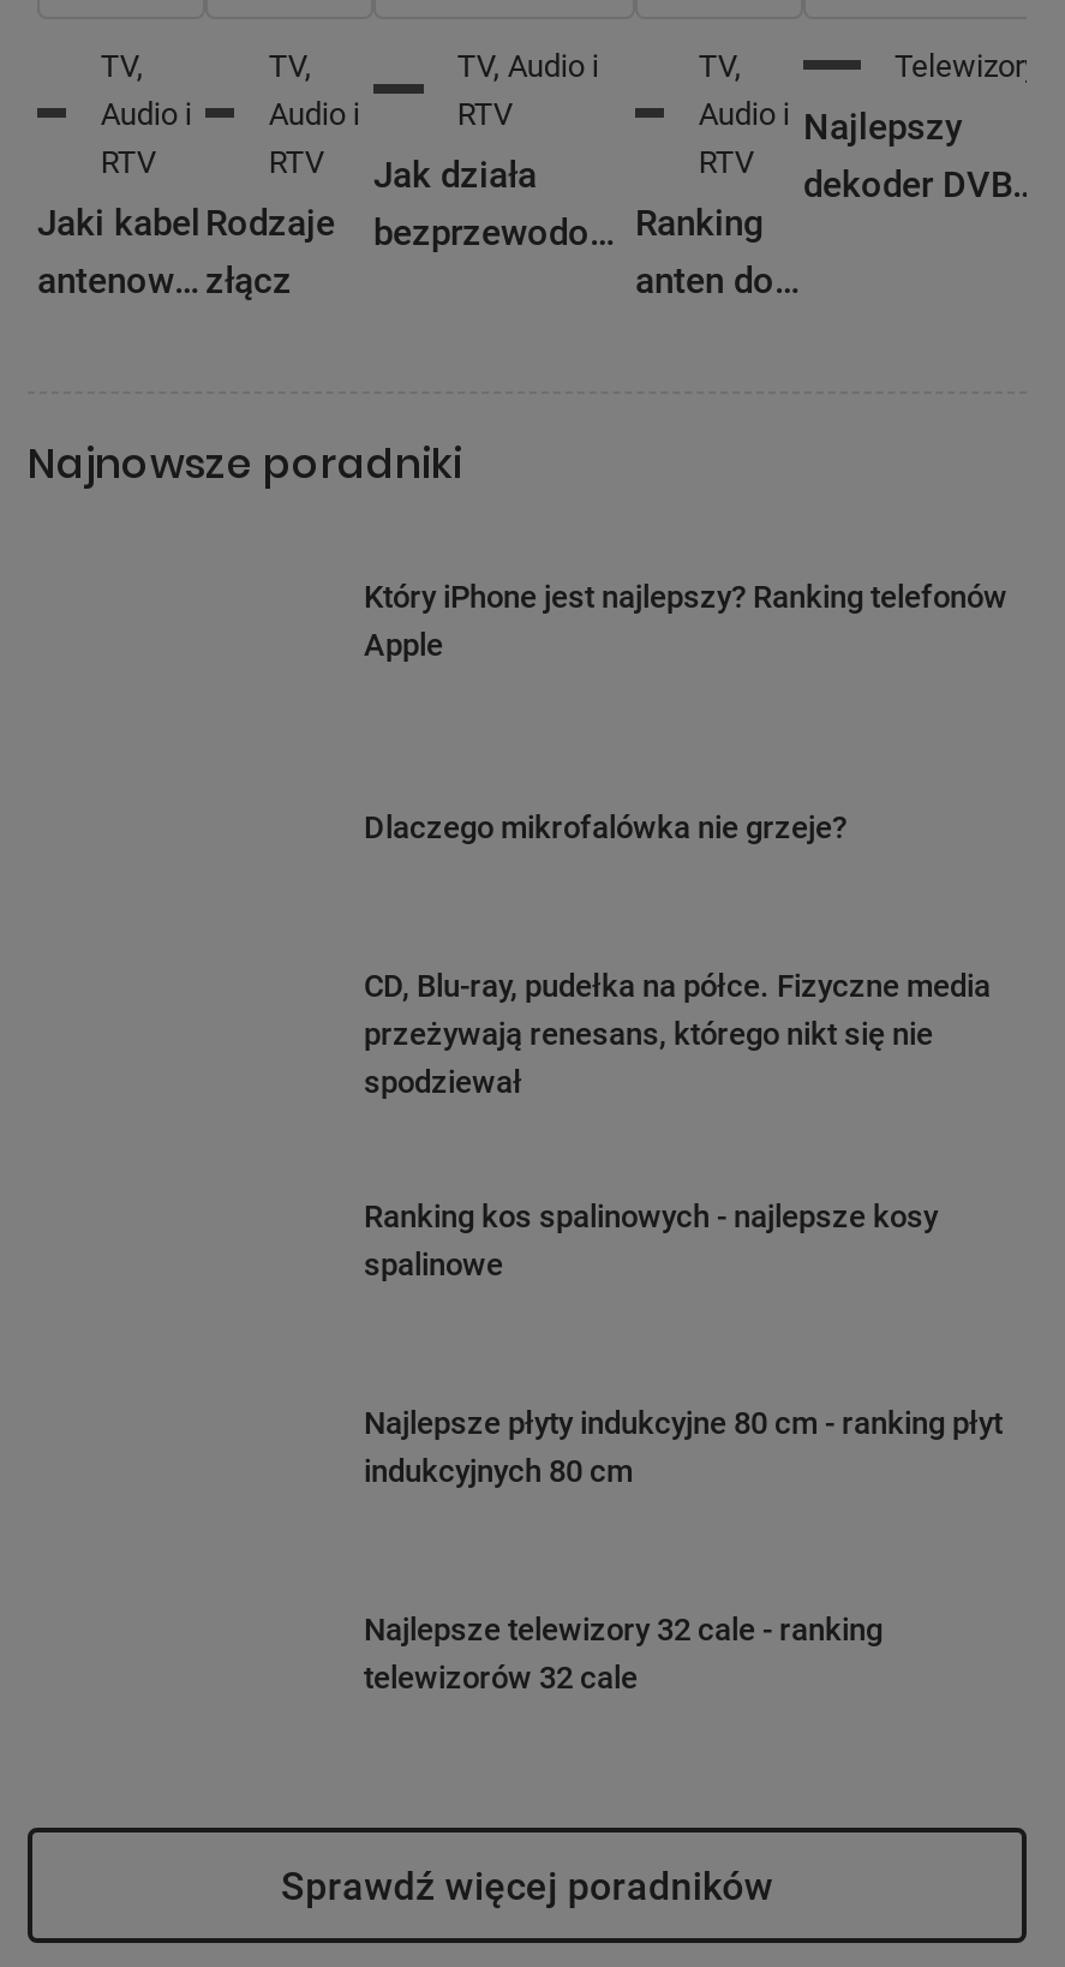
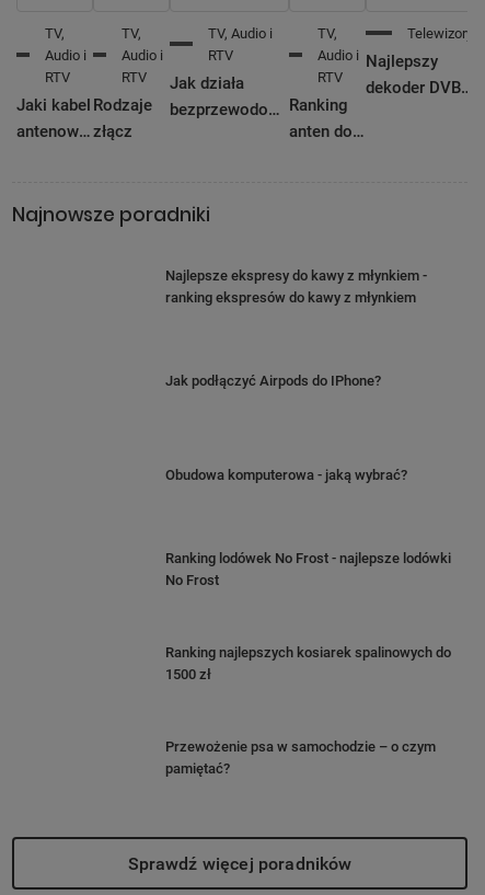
- Który iPhone jest najlepszy? Ranking telefonów
- Apple
+ Najlepsze ekspresy do kawy z młynkiem -
+ ranking ekspresów do kawy z młynkiem

- Dlaczego mikrofalówka nie grzeje?
+ Jak podłączyć Airpods do IPhone?

- CD, Blu-ray, pudełka na półce. Fizyczne media
- przeżywają renesans, którego nikt się nie
- spodziewał
+ Obudowa komputerowa - jaką wybrać?

- Ranking kos spalinowych - najlepsze kosy
- spalinowe
+ Ranking lodówek No Frost - najlepsze lodówki
+ No Frost

- Najlepsze płyty indukcyjne 80 cm - ranking płyt
- indukcyjnych 80 cm
+ Ranking najlepszych kosiarek spalinowych do
+ 1500 zł

- Najlepsze telewizory 32 cale - ranking
- telewizorów 32 cale
+ Przewożenie psa w samochodzie – o czym
+ pamiętać?
